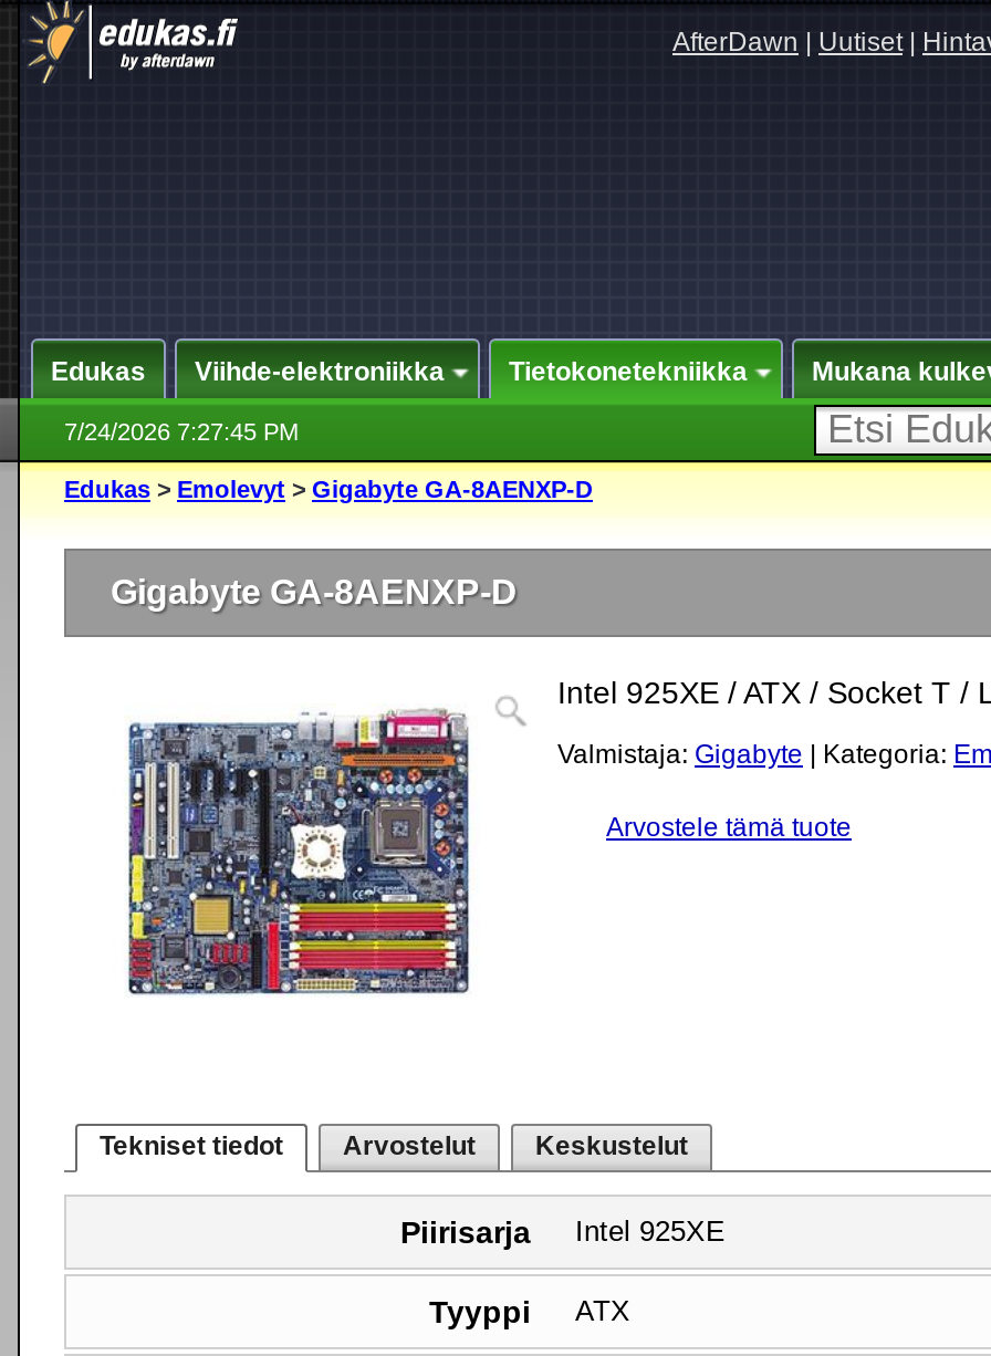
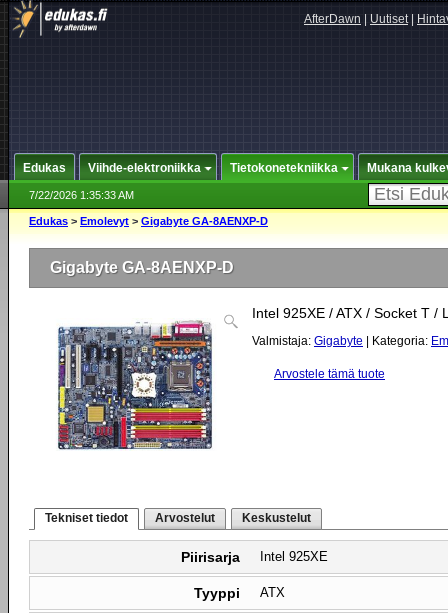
- 7/24/2026 7:27:45 PM
+ 7/22/2026 1:35:33 AM
